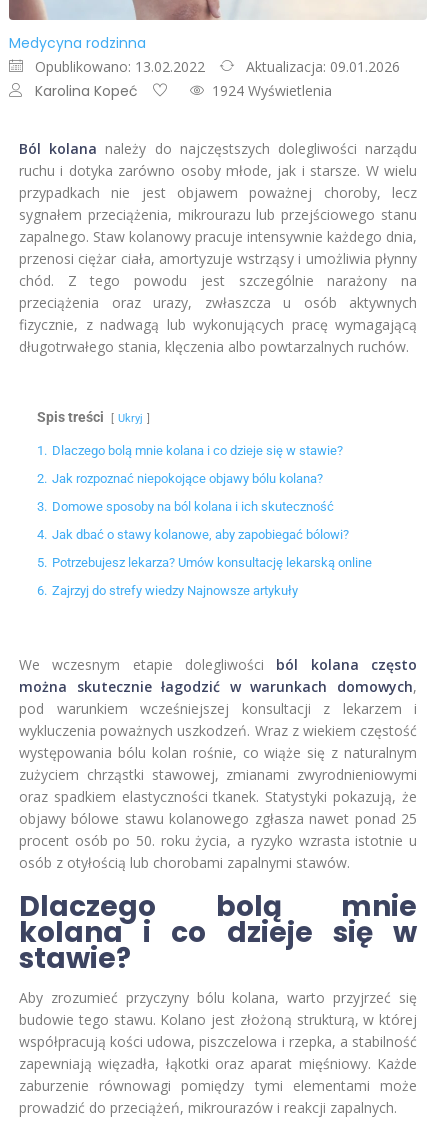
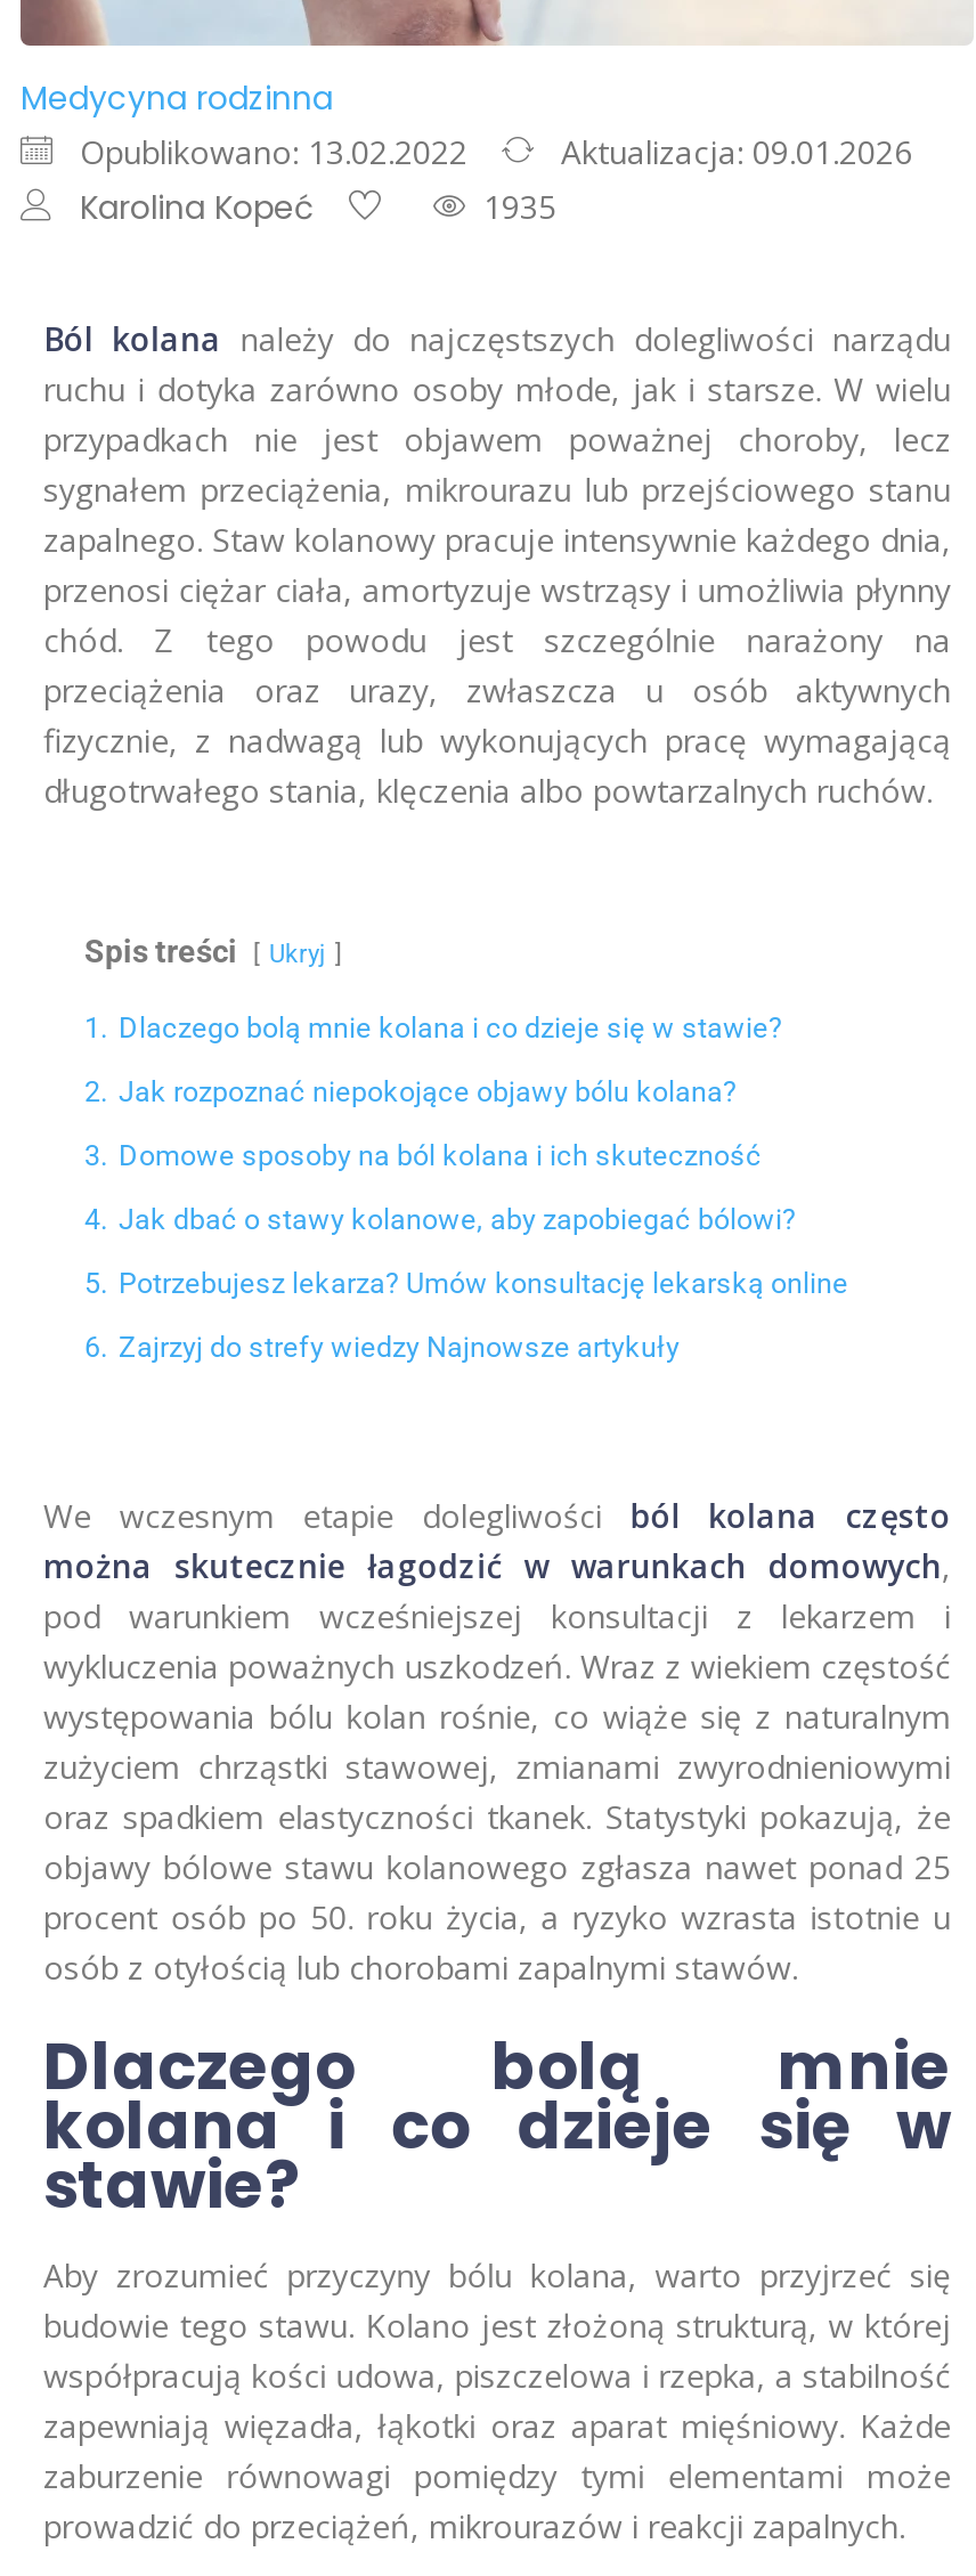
- 1924 Wyświetlenia
+ 1935
